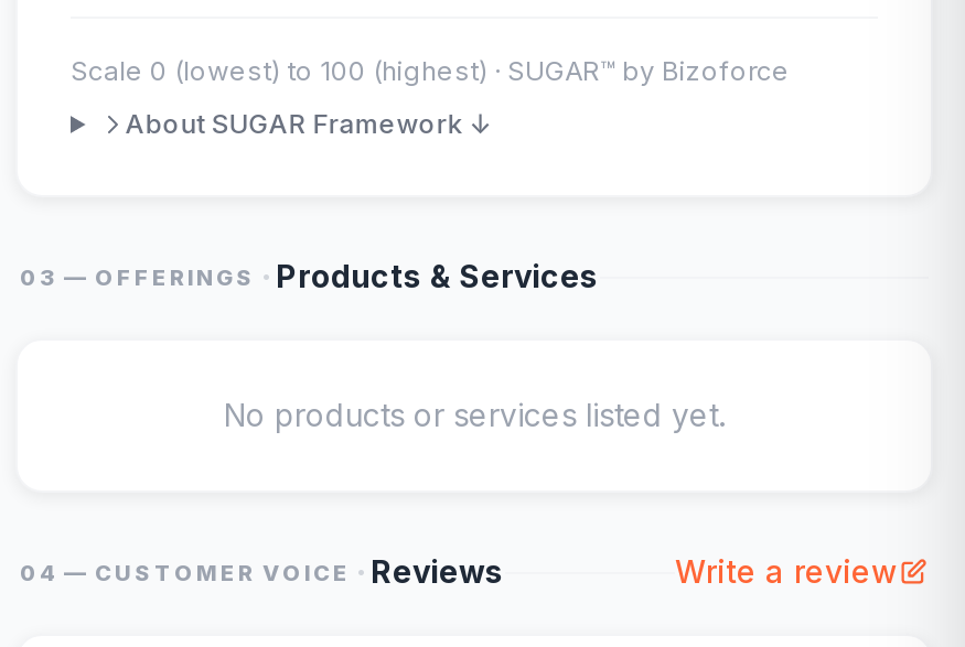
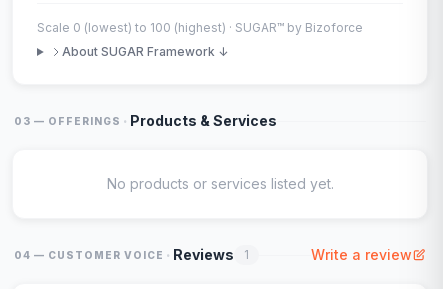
+ 1
